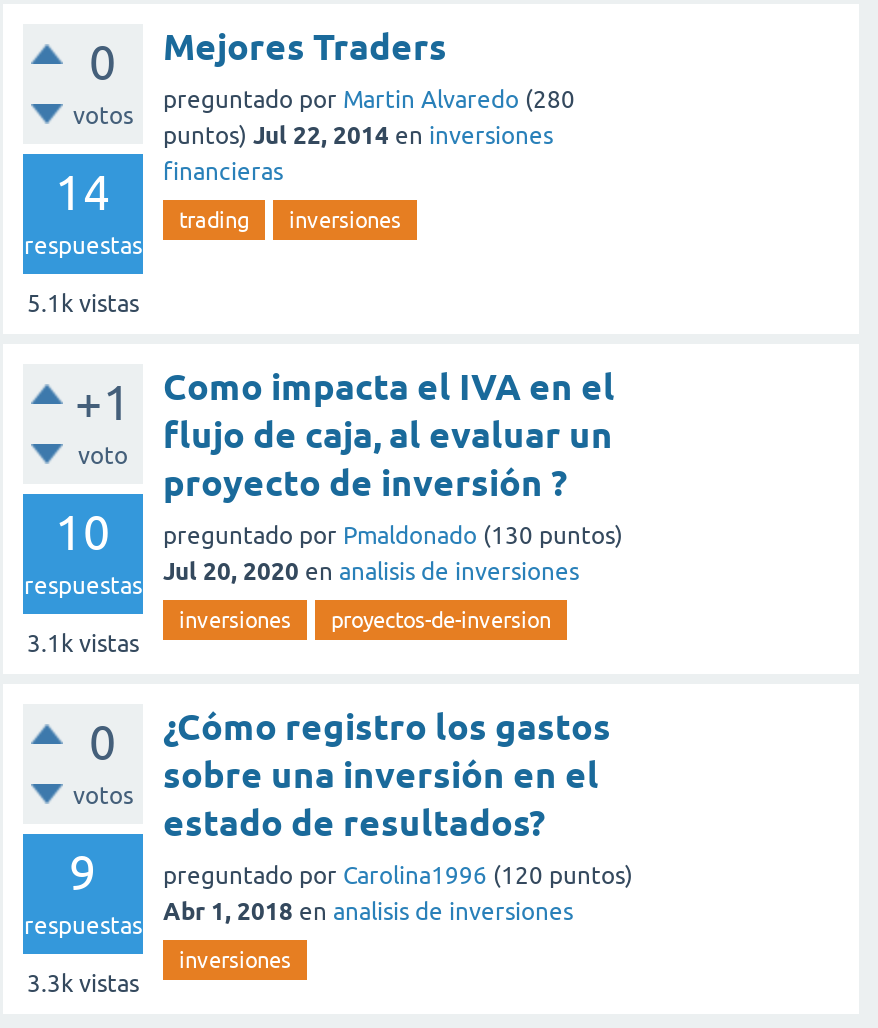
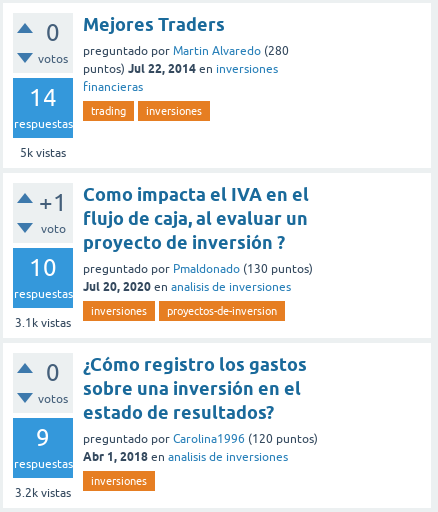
- 5.1k vistas
+ 5k vistas

- 3.3k vistas
+ 3.2k vistas
